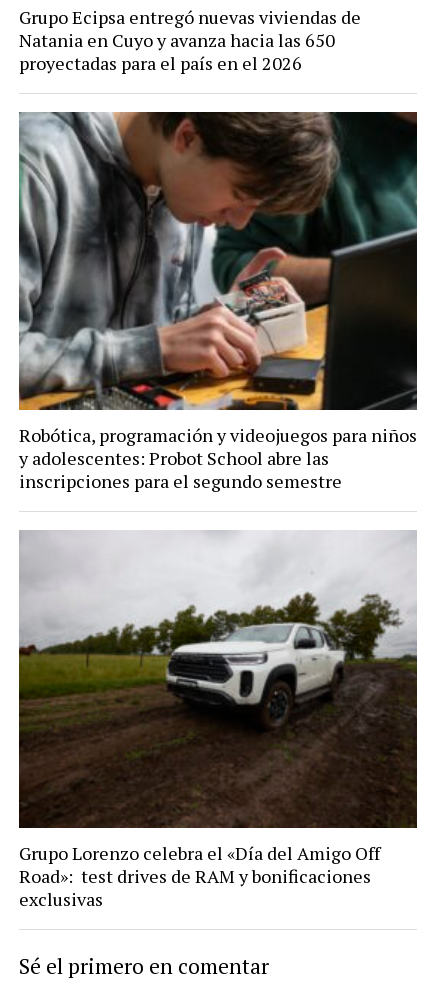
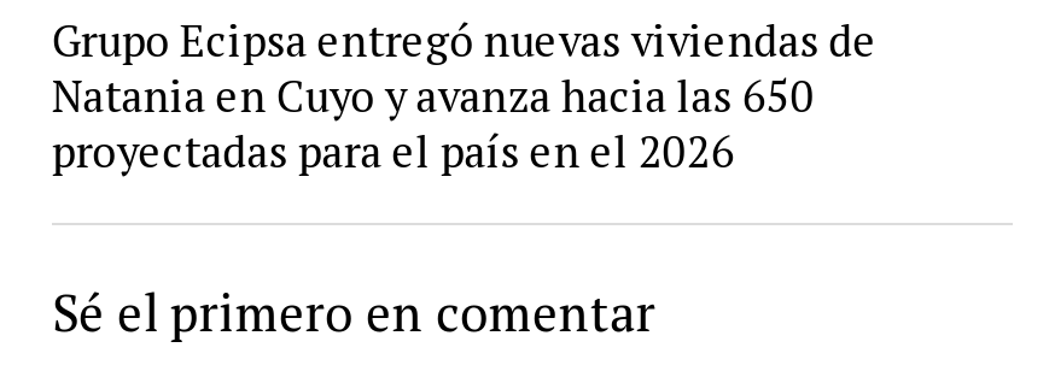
- [image]
- Robótica, programación y videojuegos para niños
- y adolescentes: Probot School abre las
- inscripciones para el segundo semestre

- [image]
- Grupo Lorenzo celebra el «Día del Amigo Off
- Road»: test drives de RAM y bonificaciones
- exclusivas
